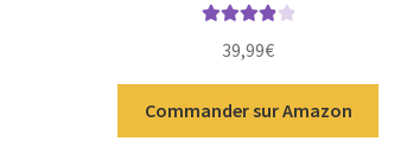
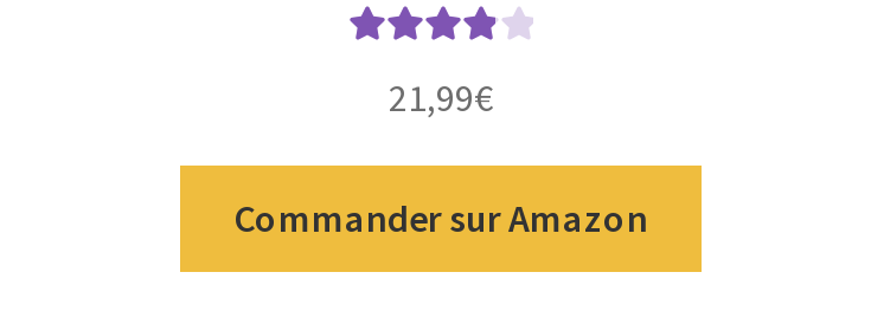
- 39,99€
+ 21,99€
